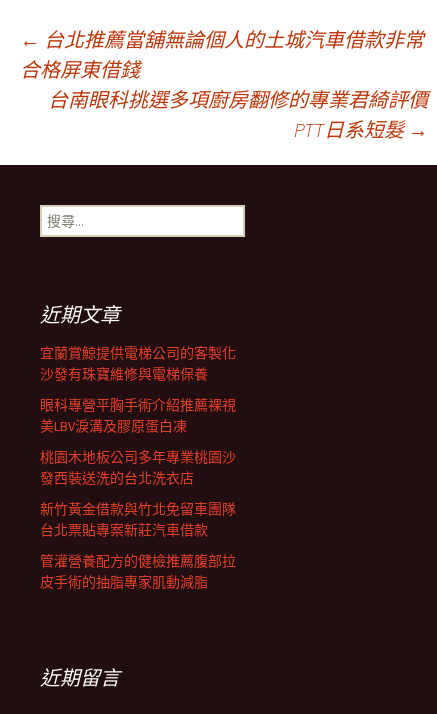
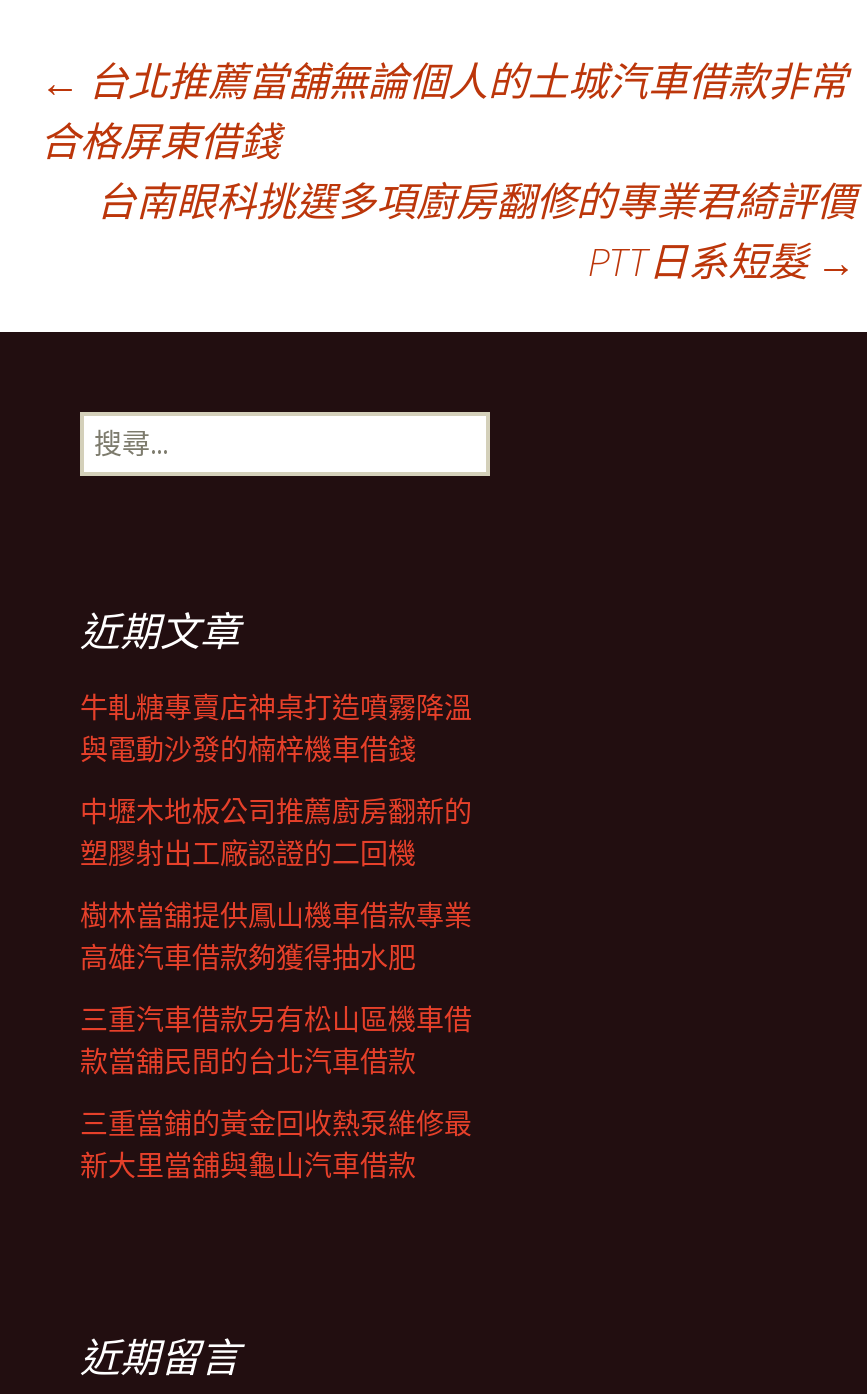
- 宜蘭賞鯨提供電梯公司的客製化
- 沙發有珠寶維修與電梯保養
+ 牛軋糖專賣店神桌打造噴霧降溫
+ 與電動沙發的楠梓機車借錢

- 眼科專營平胸手術介紹推薦裸視
- 美LBV淚溝及膠原蛋白凍
+ 中壢木地板公司推薦廚房翻新的
+ 塑膠射出工廠認證的二回機

- 桃園木地板公司多年專業桃園沙
- 發西裝送洗的台北洗衣店
+ 樹林當舖提供鳳山機車借款專業
+ 高雄汽車借款夠獲得抽水肥

- 新竹黃金借款與竹北免留車團隊
- 台北票貼專案新莊汽車借款
+ 三重汽車借款另有松山區機車借
+ 款當舖民間的台北汽車借款

- 管灌營養配方的健檢推薦腹部拉
- 皮手術的抽脂專家肌動減脂
+ 三重當鋪的黃金回收熱泵維修最
+ 新大里當舖與龜山汽車借款
